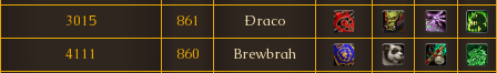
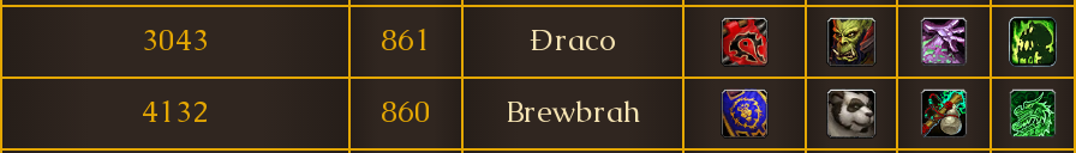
- 3015
+ 3043

- 4111
+ 4132
